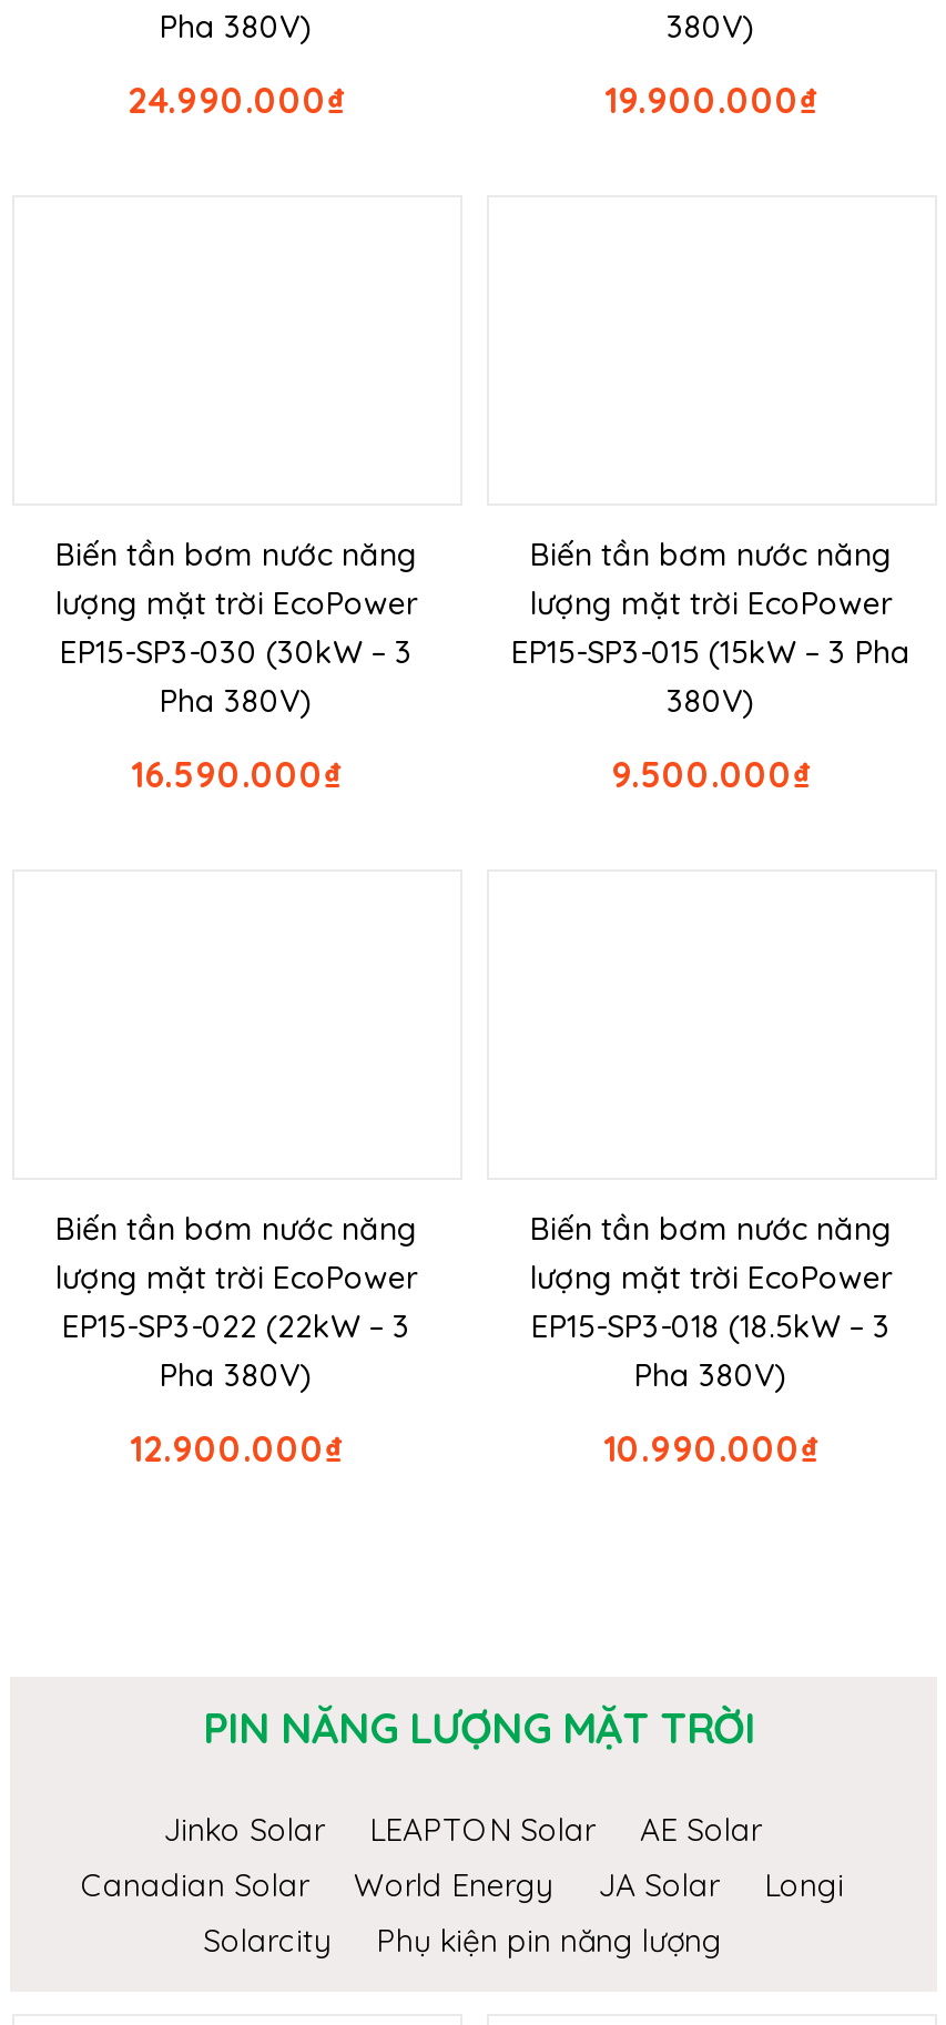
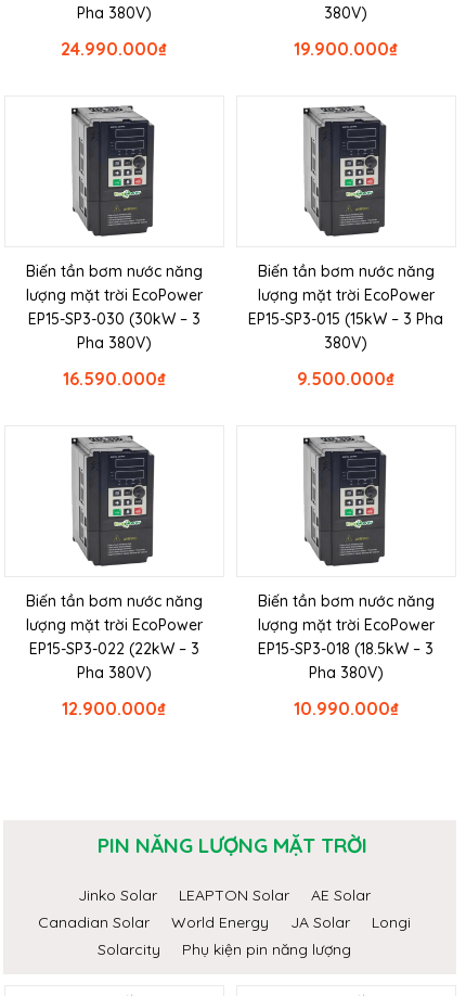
+ [image]

+ [image]

+ [image]

+ [image]
